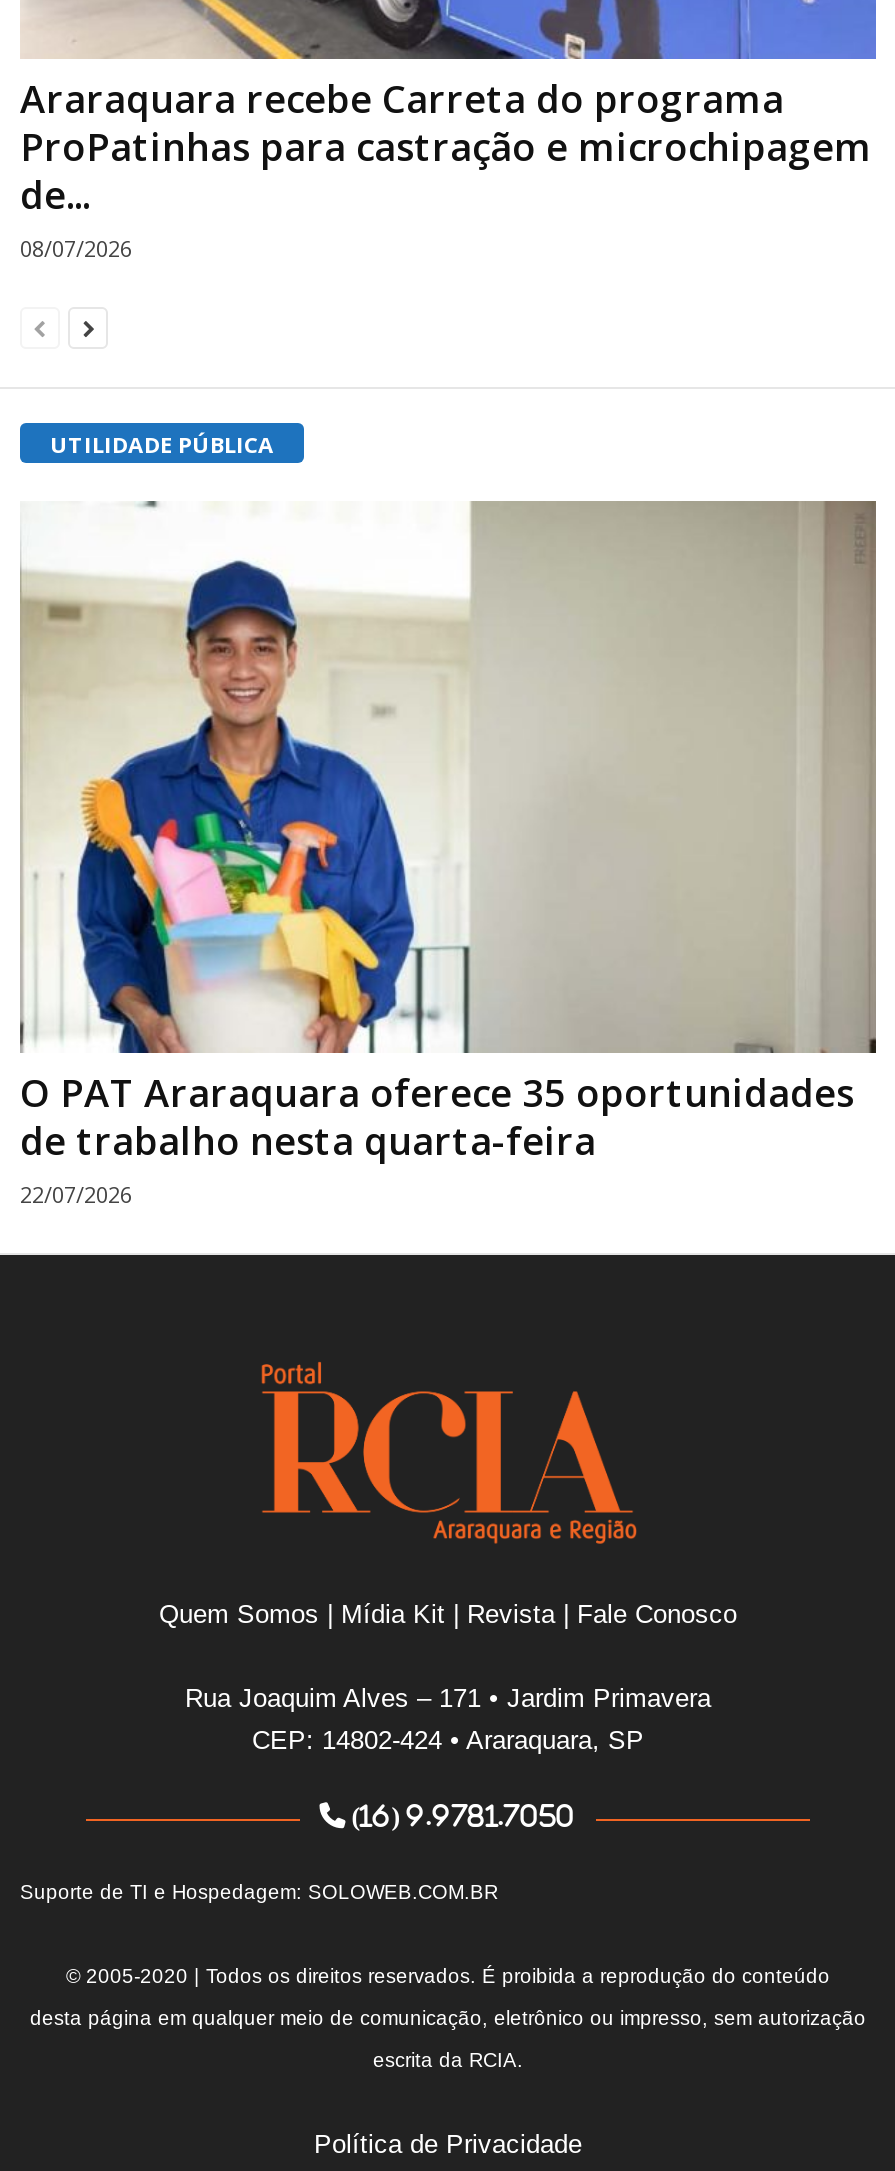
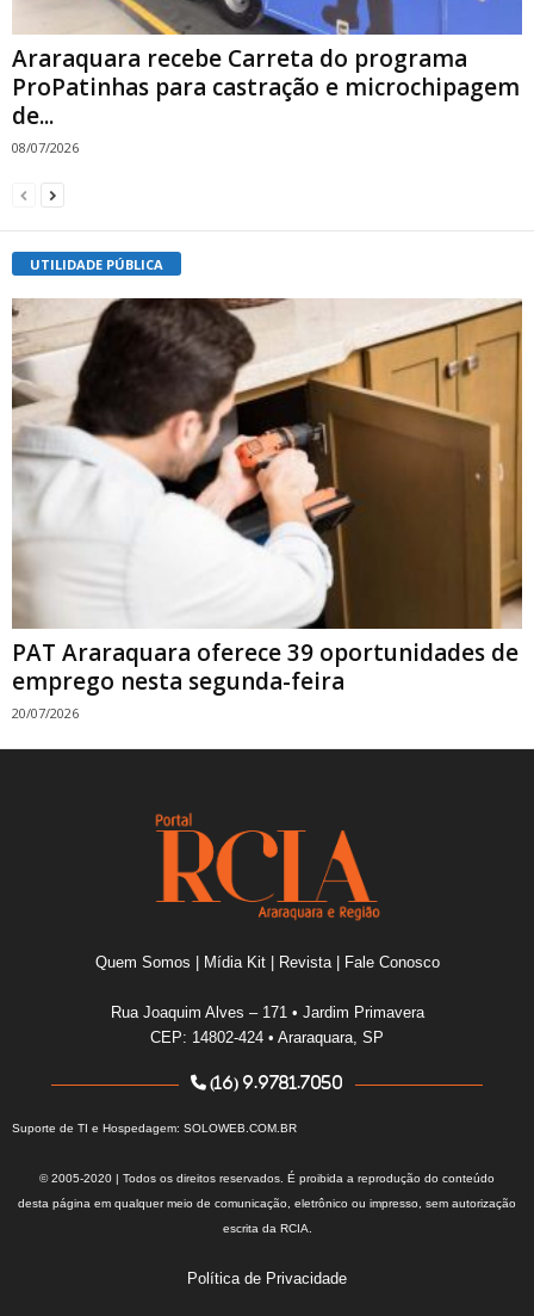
- [image]
- O PAT Araraquara oferece 35 oportunidades
- de trabalho nesta quarta-feira
- 22/07/2026
+ [image]
+ PAT Araraquara oferece 39 oportunidades de
+ emprego nesta segunda-feira
+ 20/07/2026
